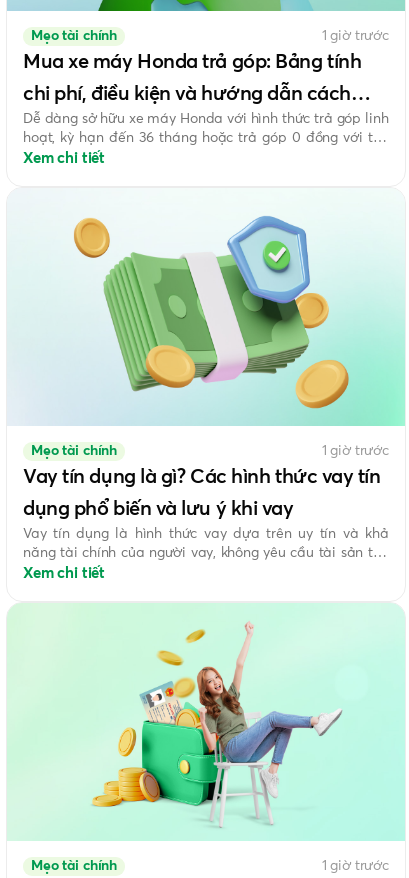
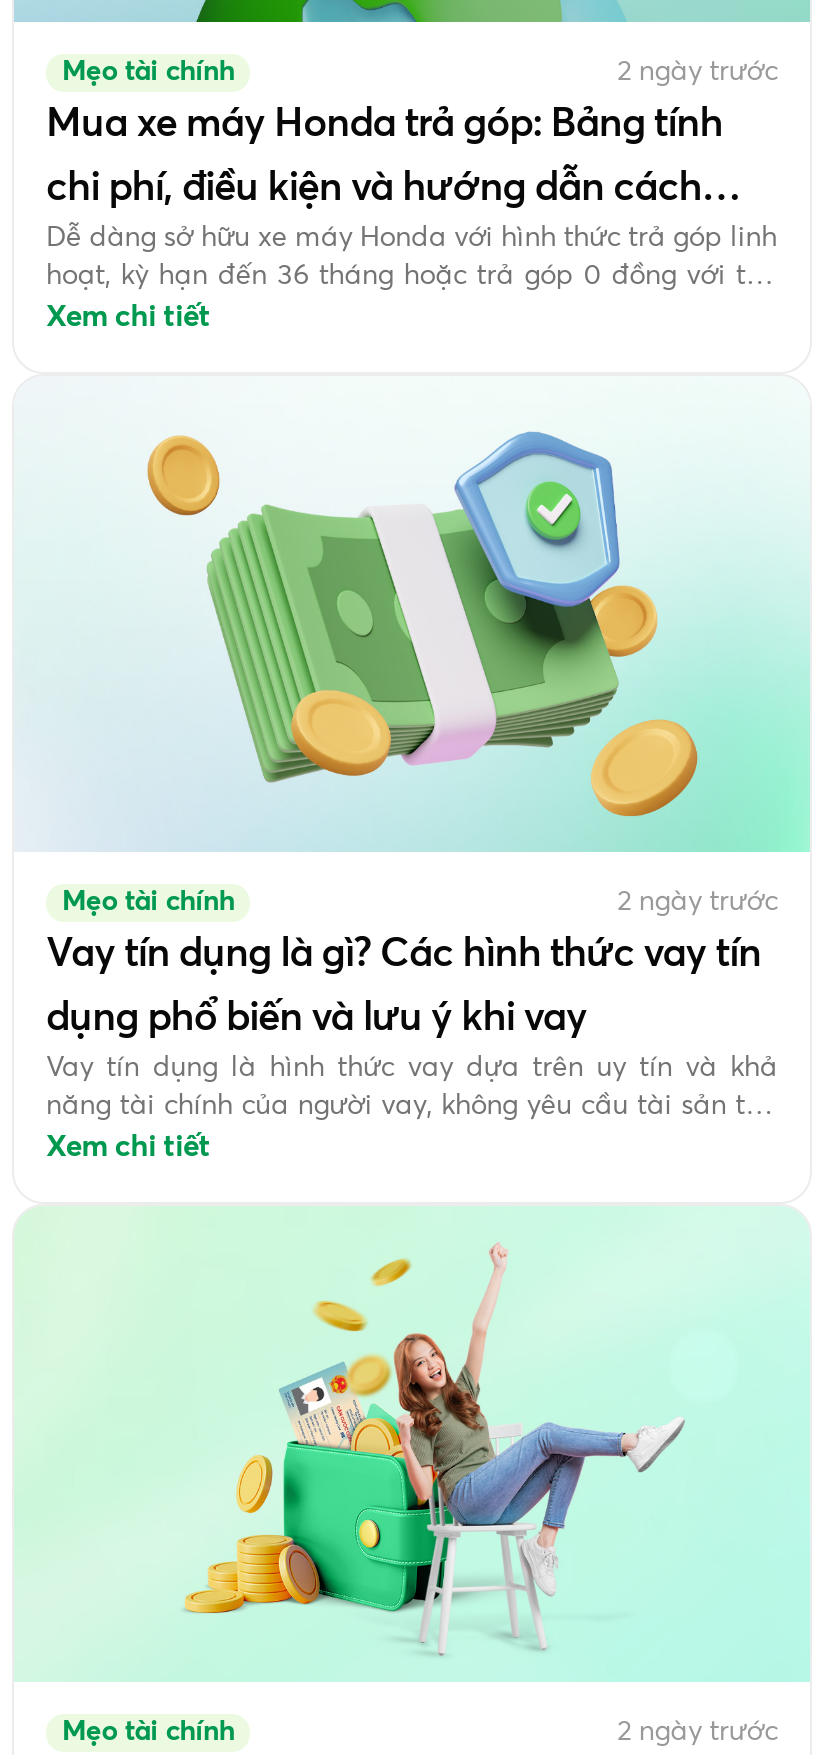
- 1 giờ trước
+ 2 ngày trước

- 1 giờ trước
+ 2 ngày trước

- 1 giờ trước
+ 2 ngày trước
